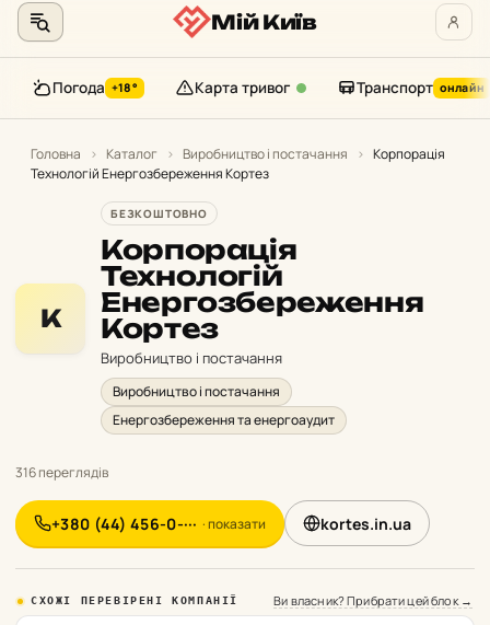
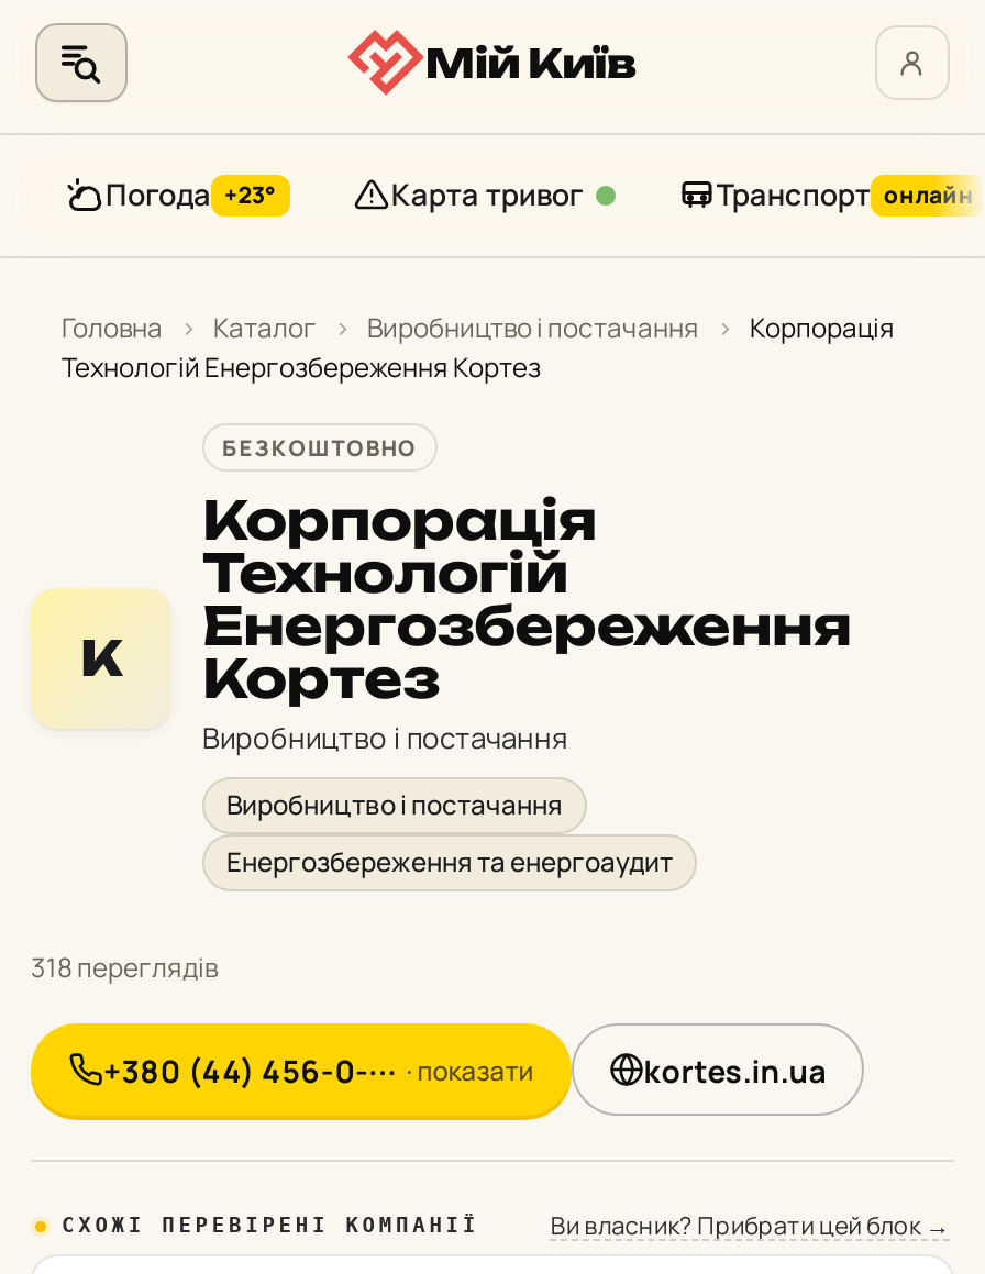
- Погода +18°
+ Погода +23°

- 316 переглядів
+ 318 переглядів
